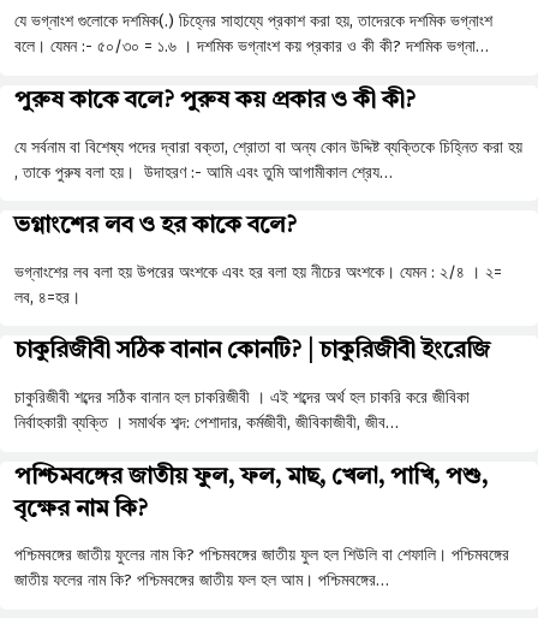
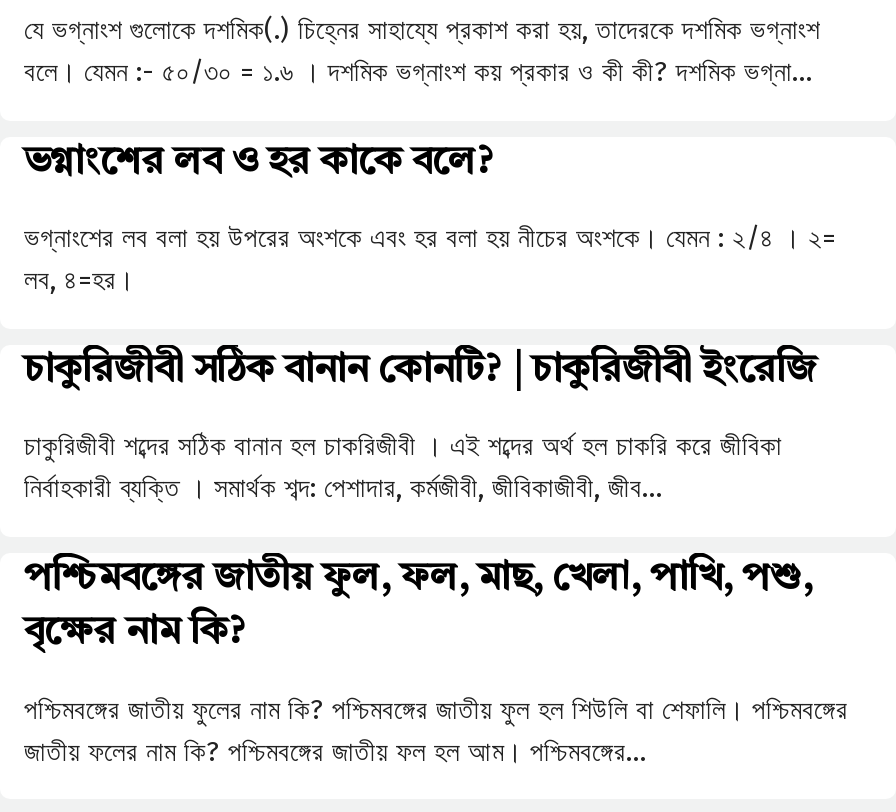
- পুরুষ কাকে বলে? পুরুষ কয় প্রকার ও কী কী?
- যে সর্বনাম বা বিশেষ্য পদের দ্বারা বক্তা, শ্রোতা বা অন্য কোন উদ্দিষ্ট ব্যক্তিকে চিহ্নিত করা হয়
- , তাকে পুরুষ বলা হয়। উদাহরণ :- আমি এবং তুমি আগামীকাল শ্রেয…
